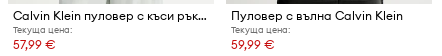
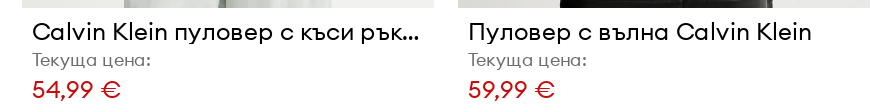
- 57,99 €
+ 54,99 €
